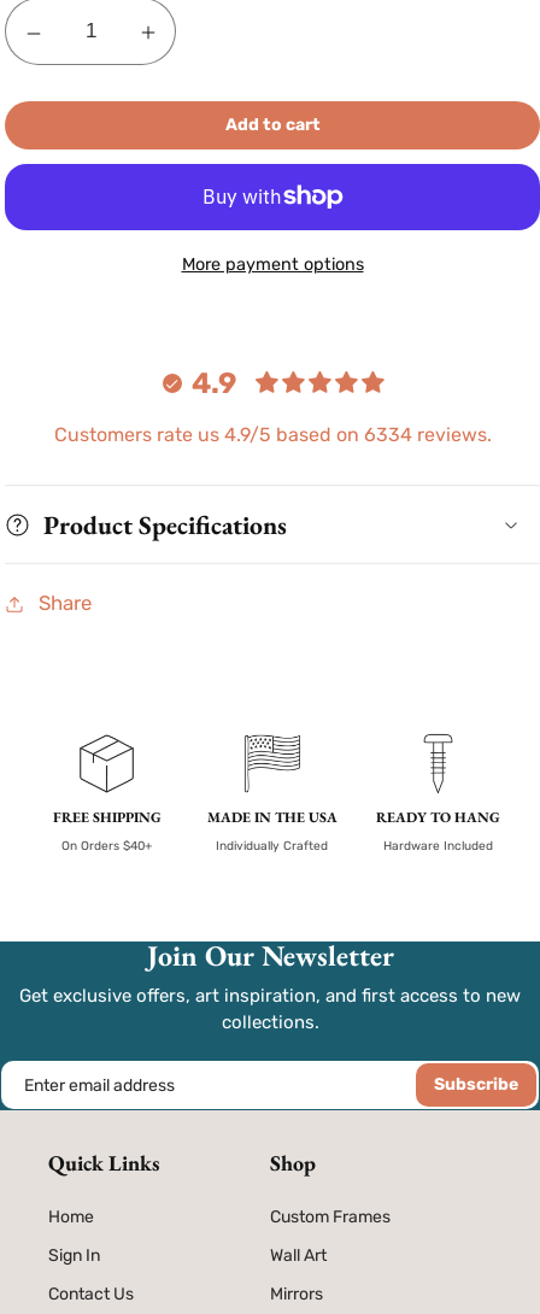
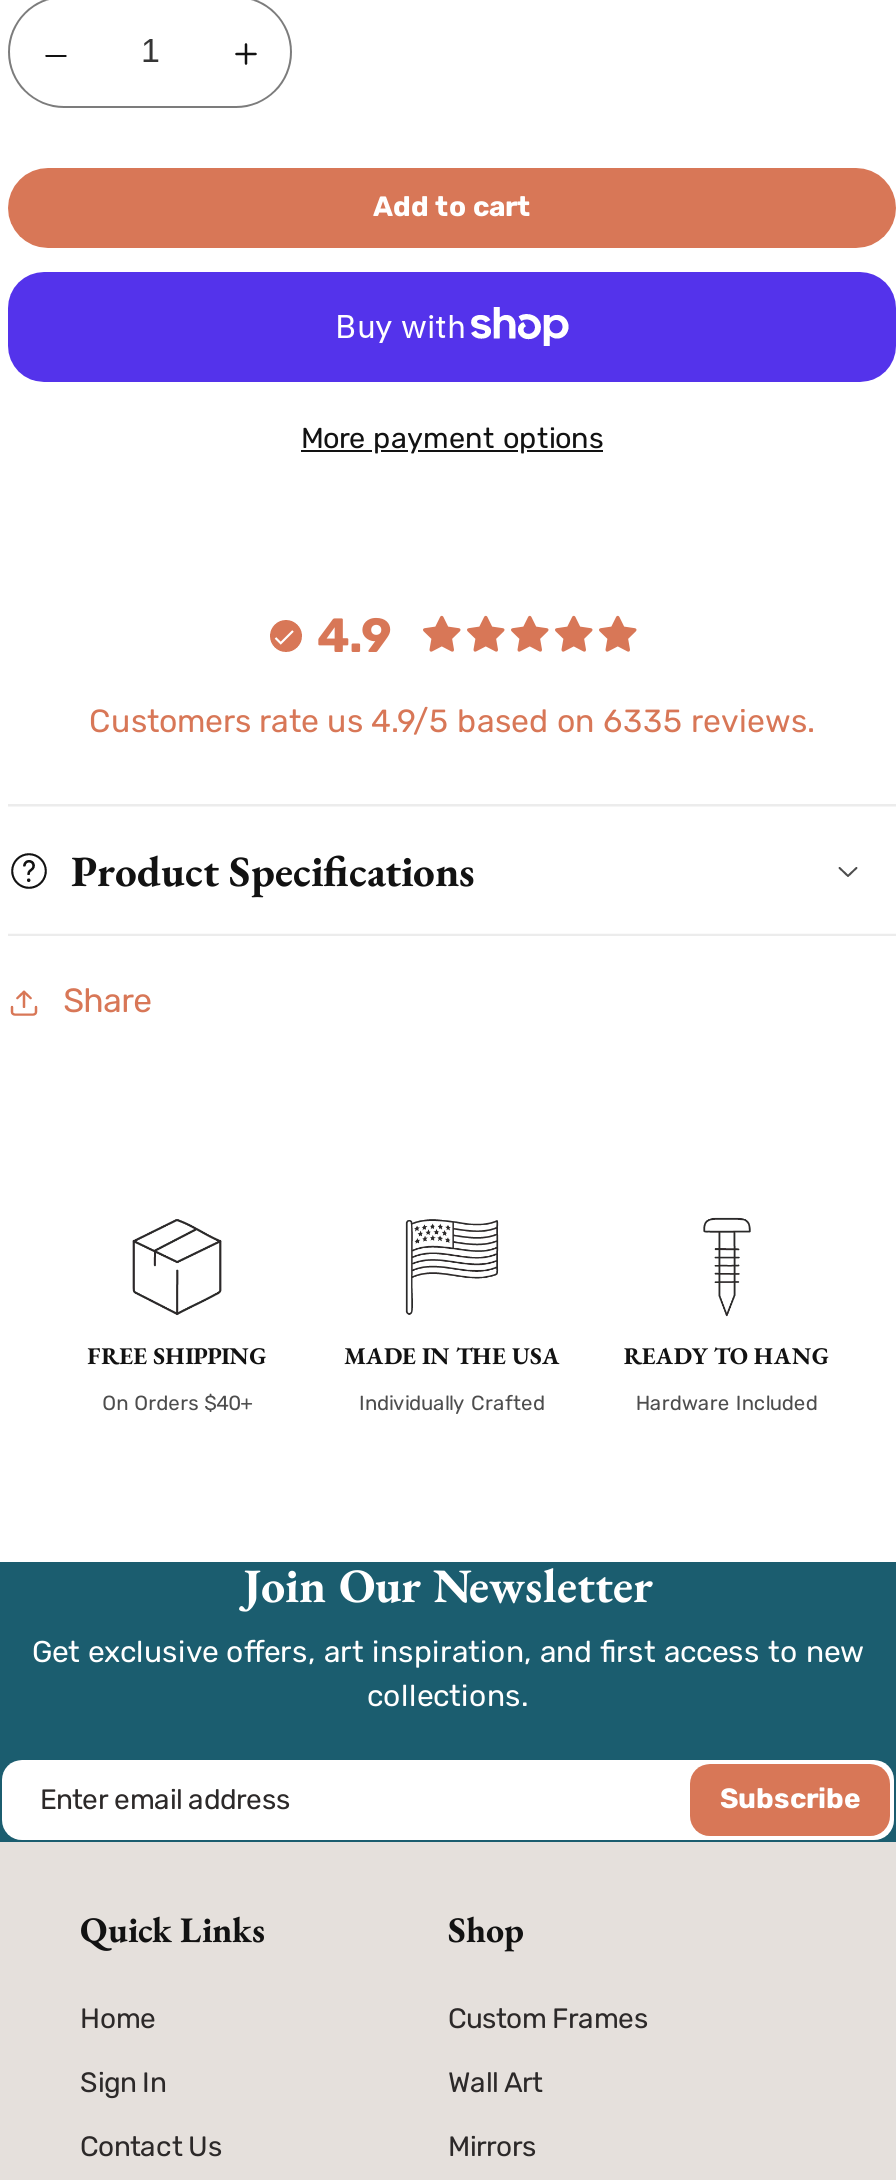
- Customers rate us 4.9/5 based on 6334 reviews.
+ Customers rate us 4.9/5 based on 6335 reviews.
